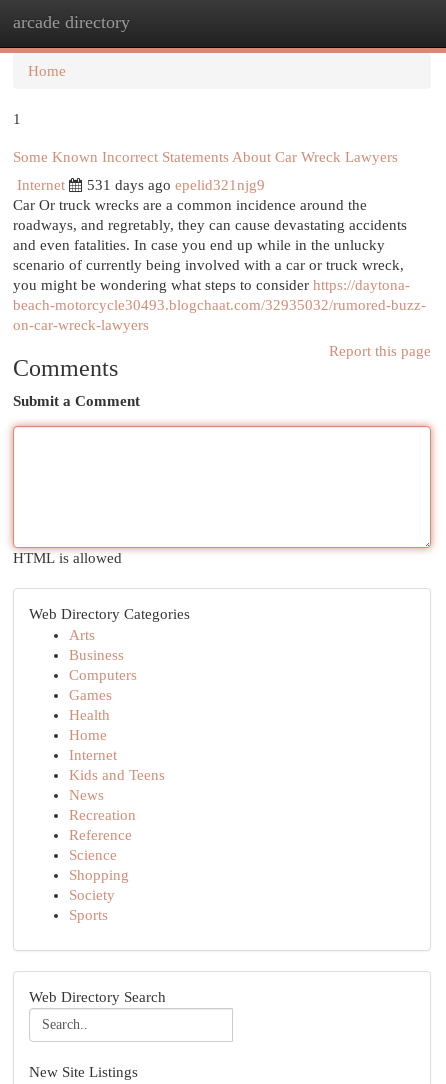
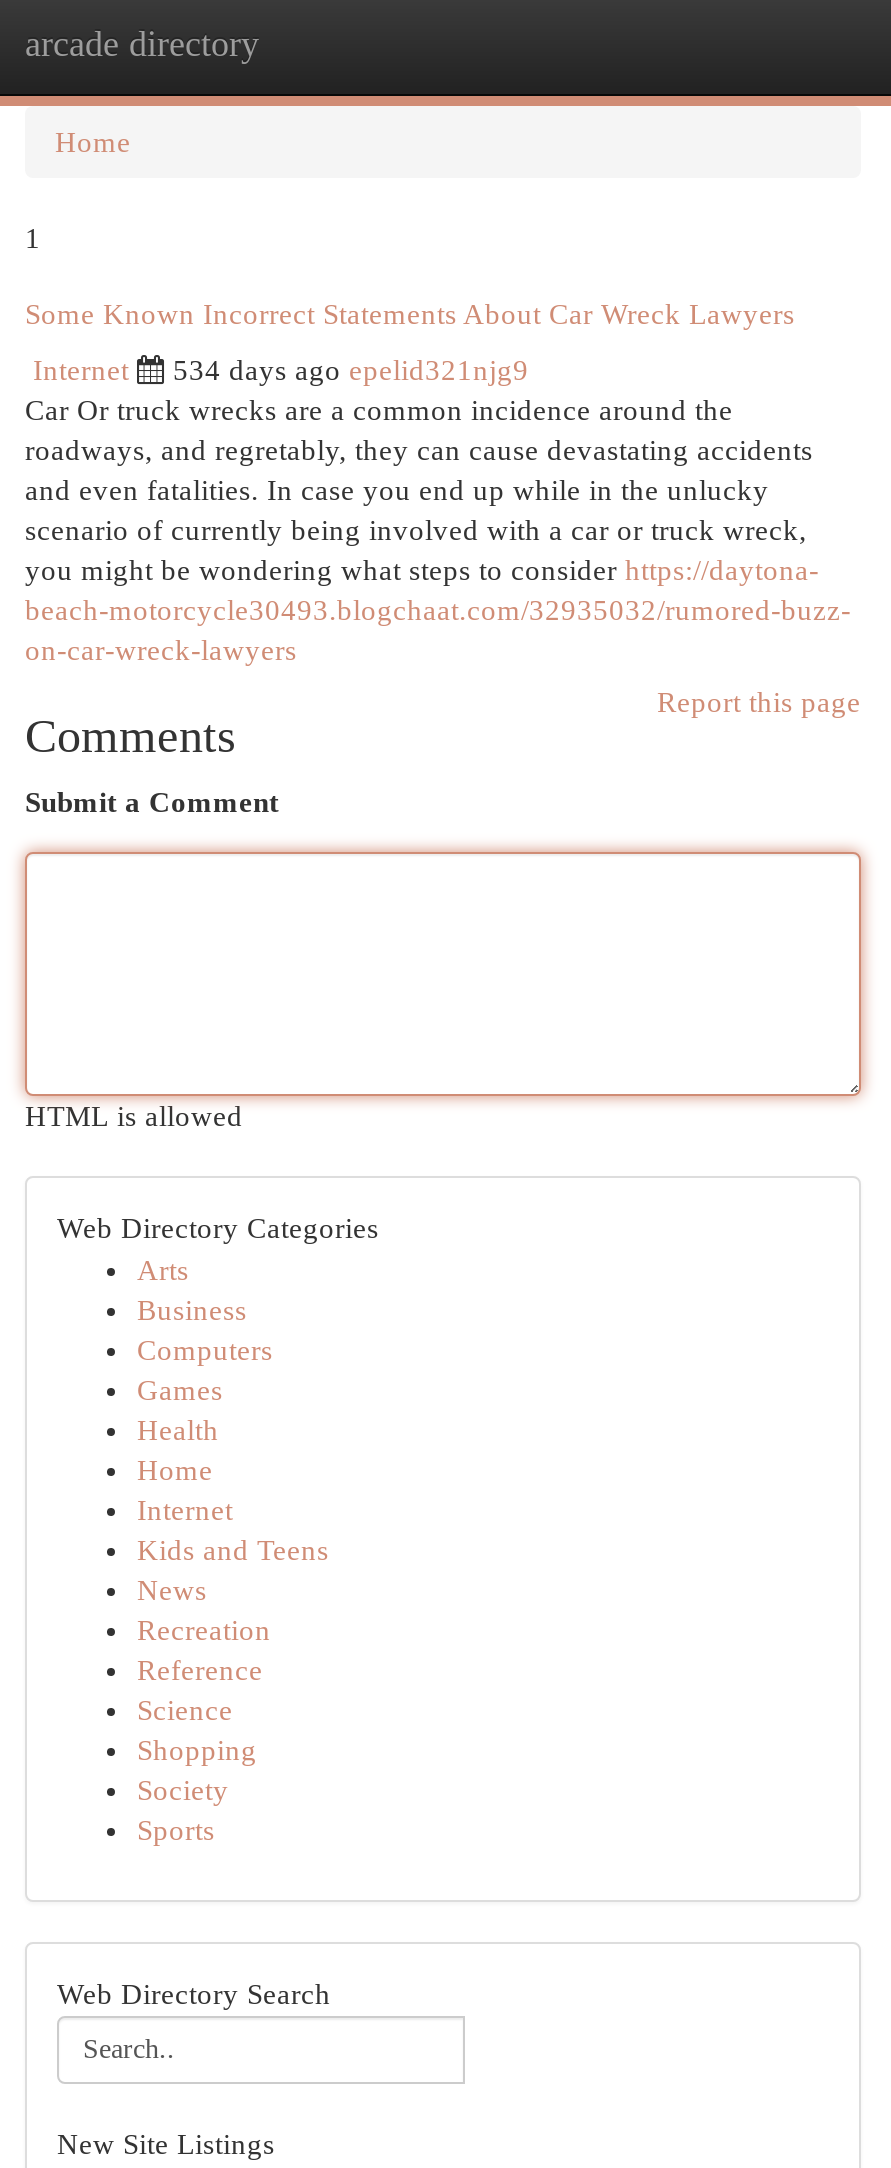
- 531 days ago epelid321njg9
+ 534 days ago epelid321njg9
